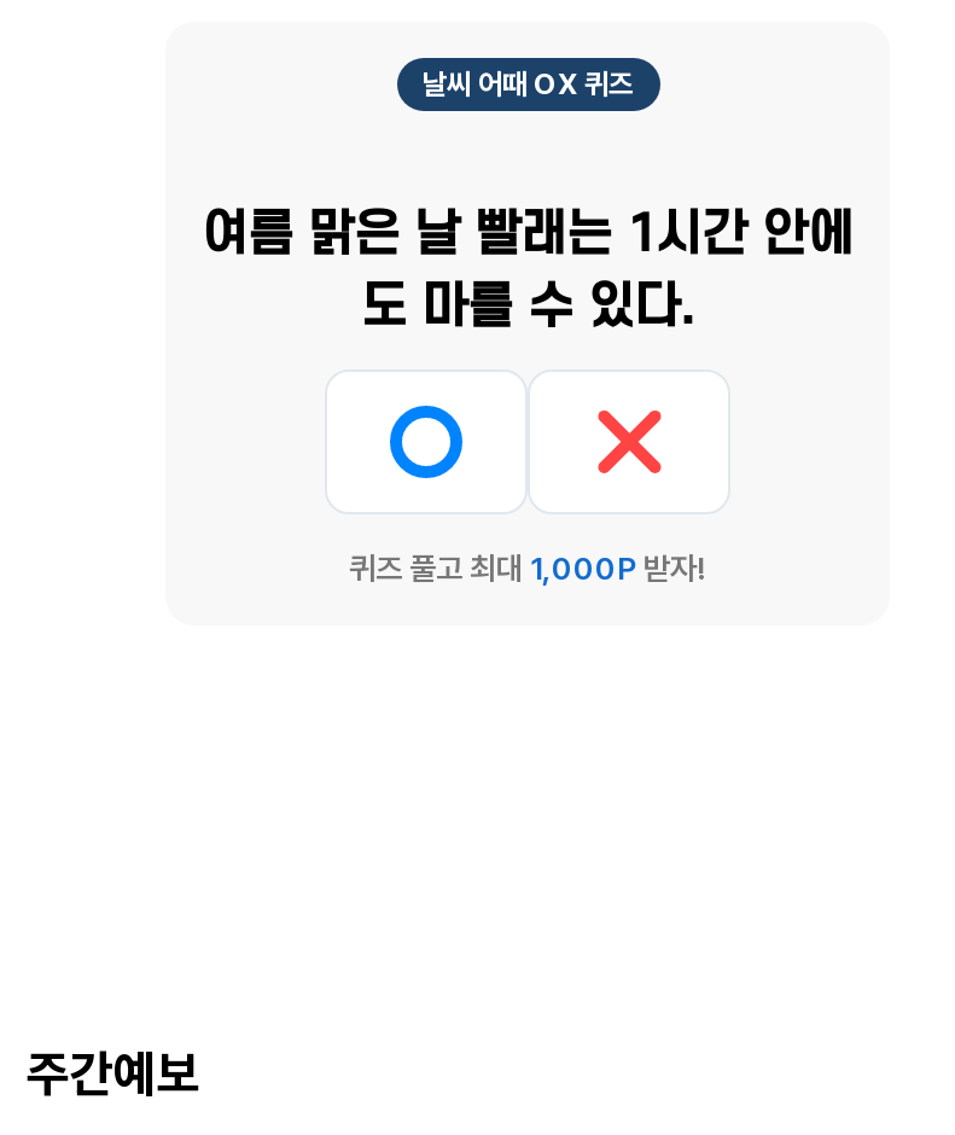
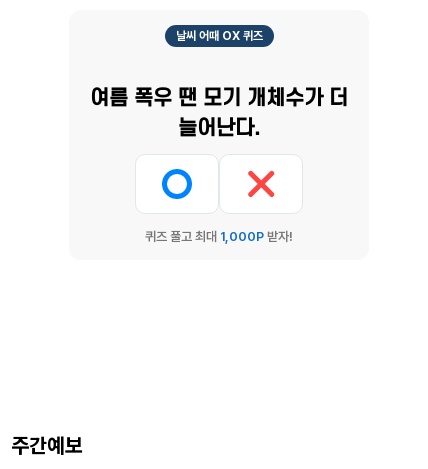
- 여름 맑은 날 빨래는 1시간 안에
- 도 마를 수 있다.
+ 여름 폭우 땐 모기 개체수가 더
+ 늘어난다.
